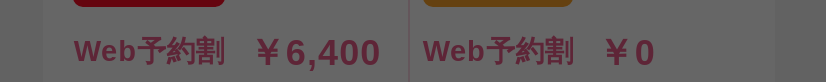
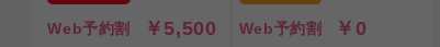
- Web予約割 ￥6,400 Web予約割 ￥0
+ Web予約割 ￥5,500 Web予約割 ￥0
